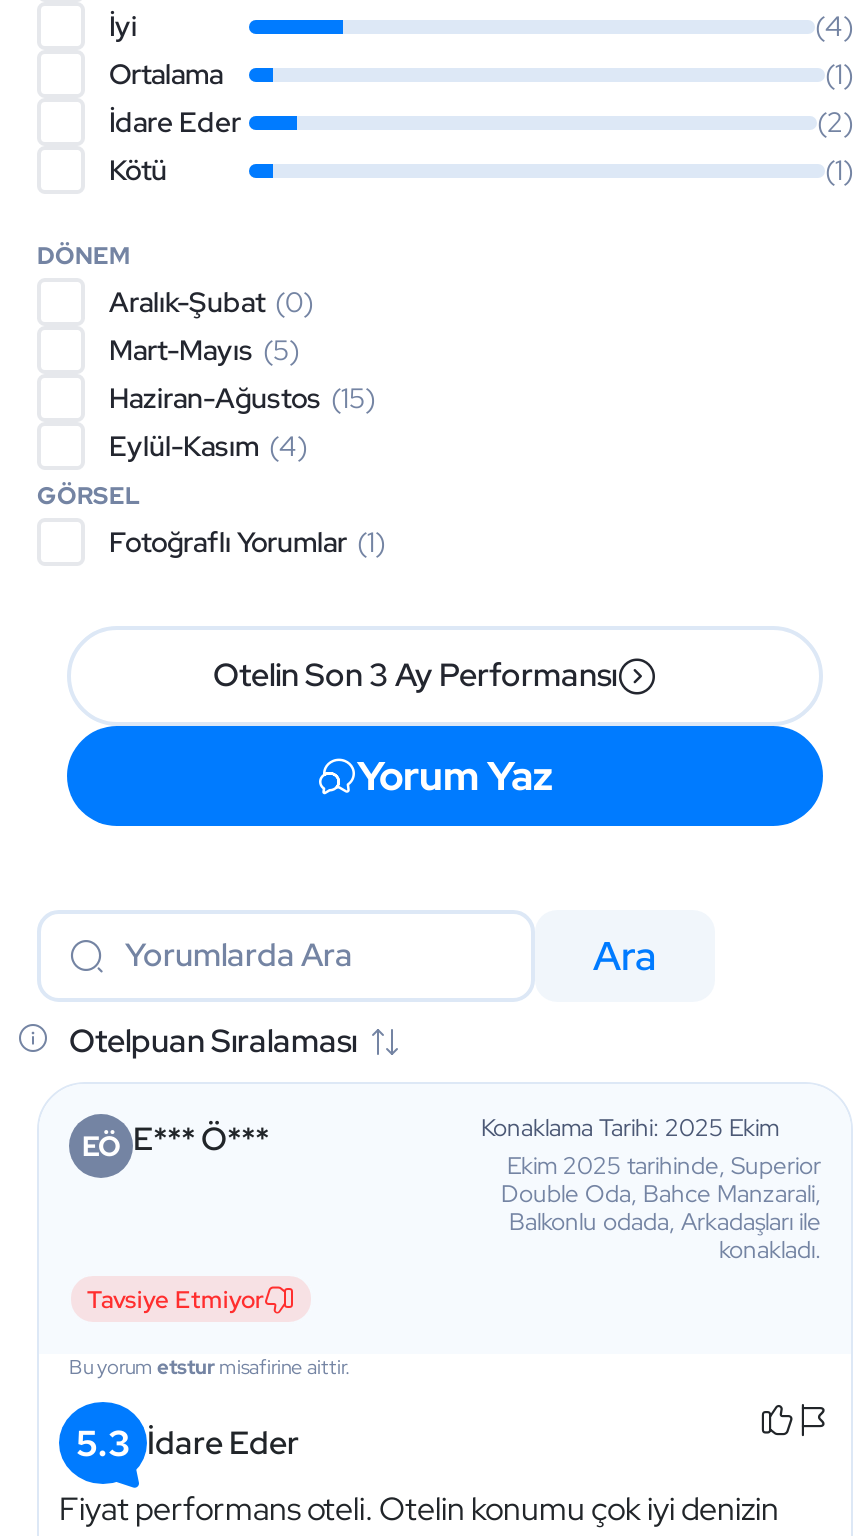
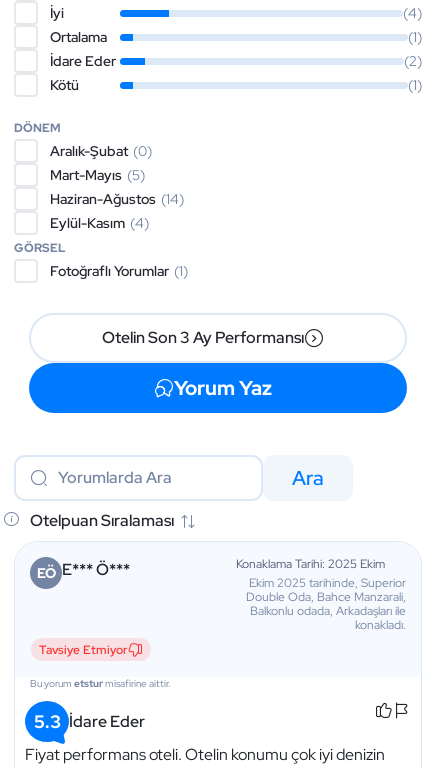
- Haziran-Ağustos (15)
+ Haziran-Ağustos (14)
